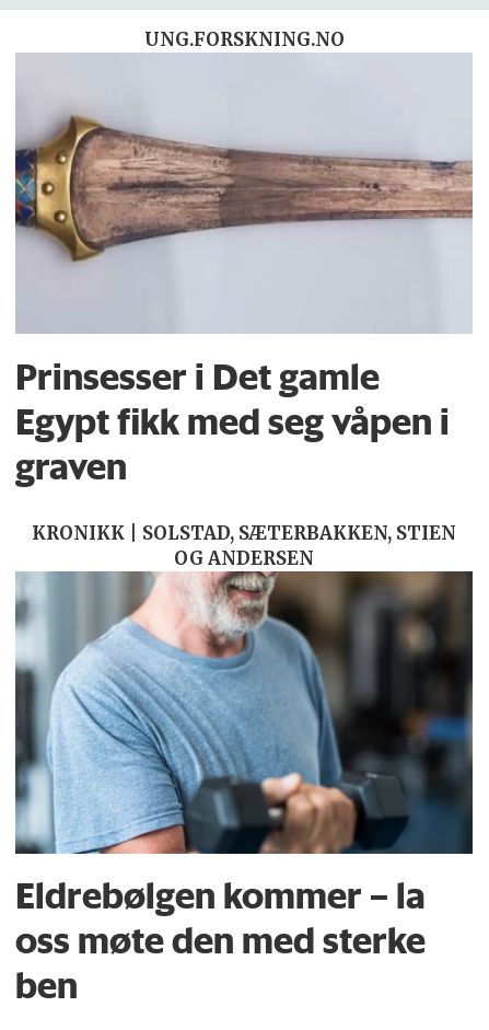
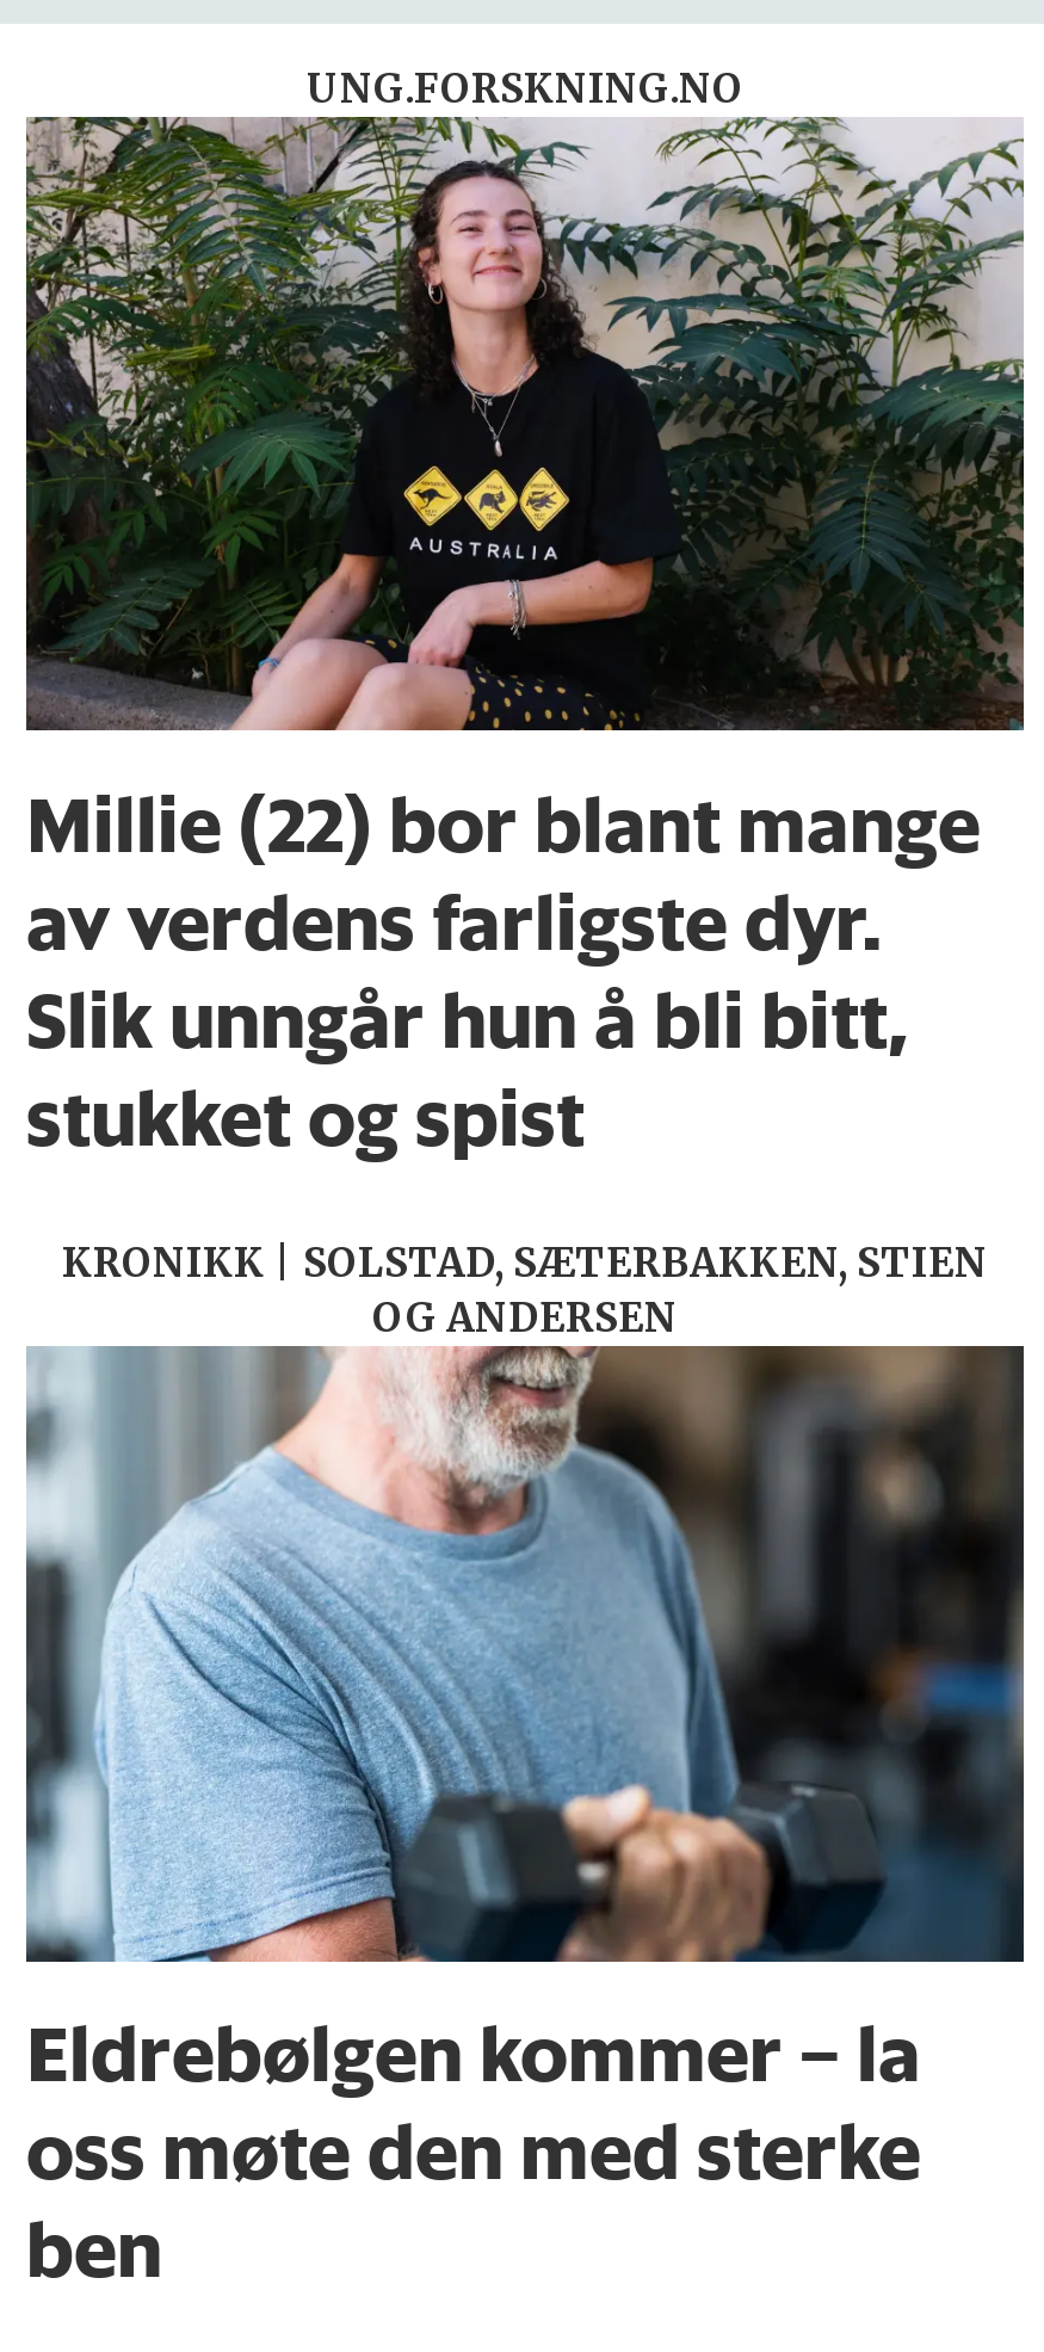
- [image]
- Prinsesser i Det gamle
- Egypt fikk med seg våpen i
- graven
+ [image]
+ Millie (22) bor blant mange
+ av verdens farligste dyr.
+ Slik unngår hun å bli bitt,
+ stukket og spist
